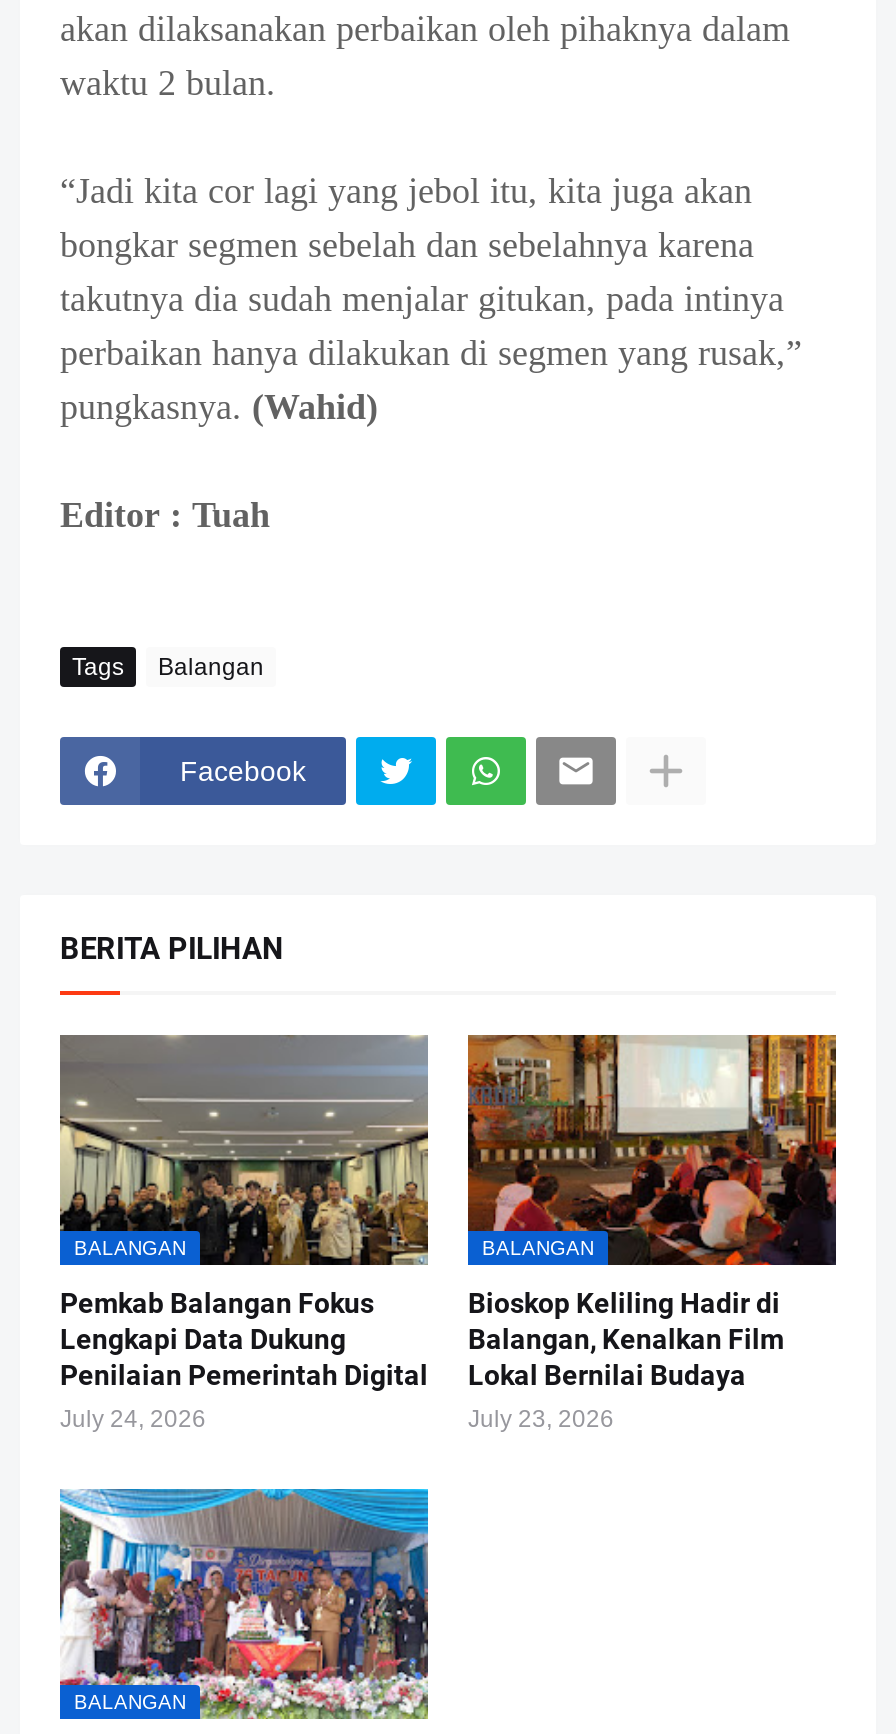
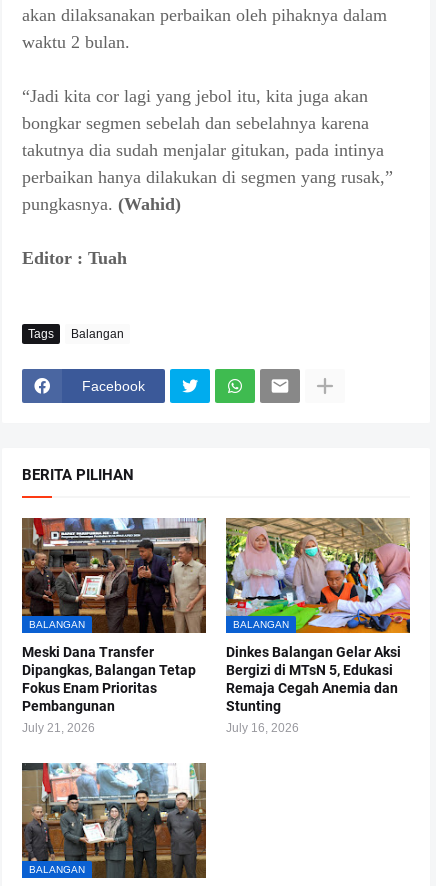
- [image]
- Pemkab Balangan Fokus
- Lengkapi Data Dukung
- Penilaian Pemerintah Digital
- July 24, 2026
+ [image]
+ Meski Dana Transfer
+ Dipangkas, Balangan Tetap
+ Fokus Enam Prioritas
+ Pembangunan
+ July 21, 2026

- [image]
- Bioskop Keliling Hadir di
- Balangan, Kenalkan Film
- Lokal Bernilai Budaya
- July 23, 2026
+ [image]
+ Dinkes Balangan Gelar Aksi
+ Bergizi di MTsN 5, Edukasi
+ Remaja Cegah Anemia dan
+ Stunting
+ July 16, 2026

- [image]
+ [image]
